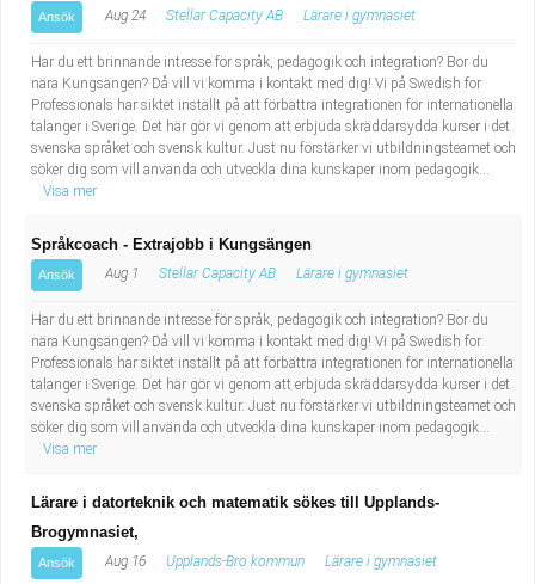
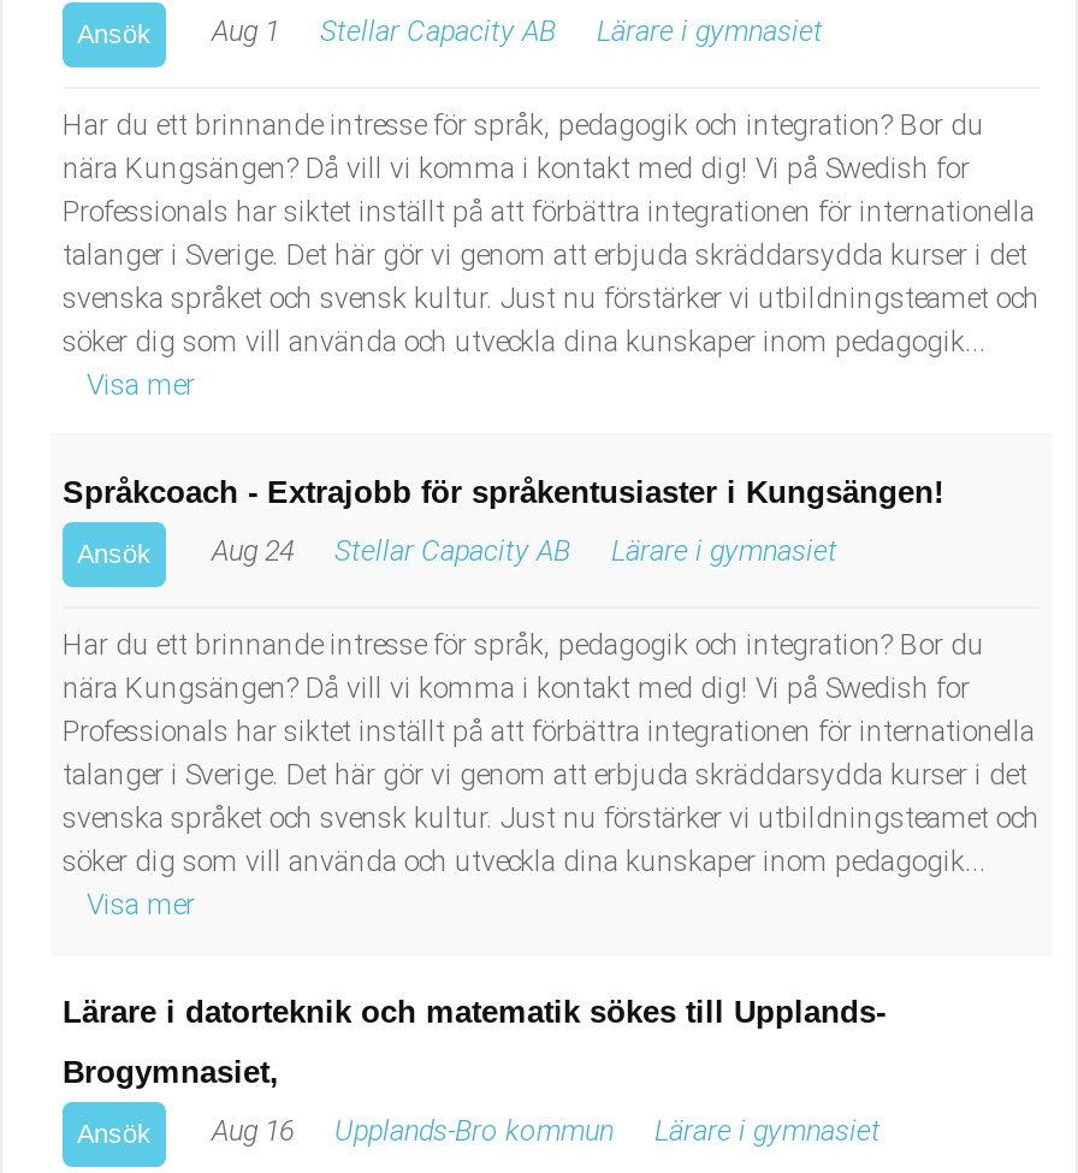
- Ansök Aug 24 Stellar Capacity AB Lärare i gymnasiet
+ Ansök Aug 1 Stellar Capacity AB Lärare i gymnasiet

- Språkcoach - Extrajobb i Kungsängen
+ Språkcoach - Extrajobb för språkentusiaster i Kungsängen!

- Ansök Aug 1 Stellar Capacity AB Lärare i gymnasiet
+ Ansök Aug 24 Stellar Capacity AB Lärare i gymnasiet
